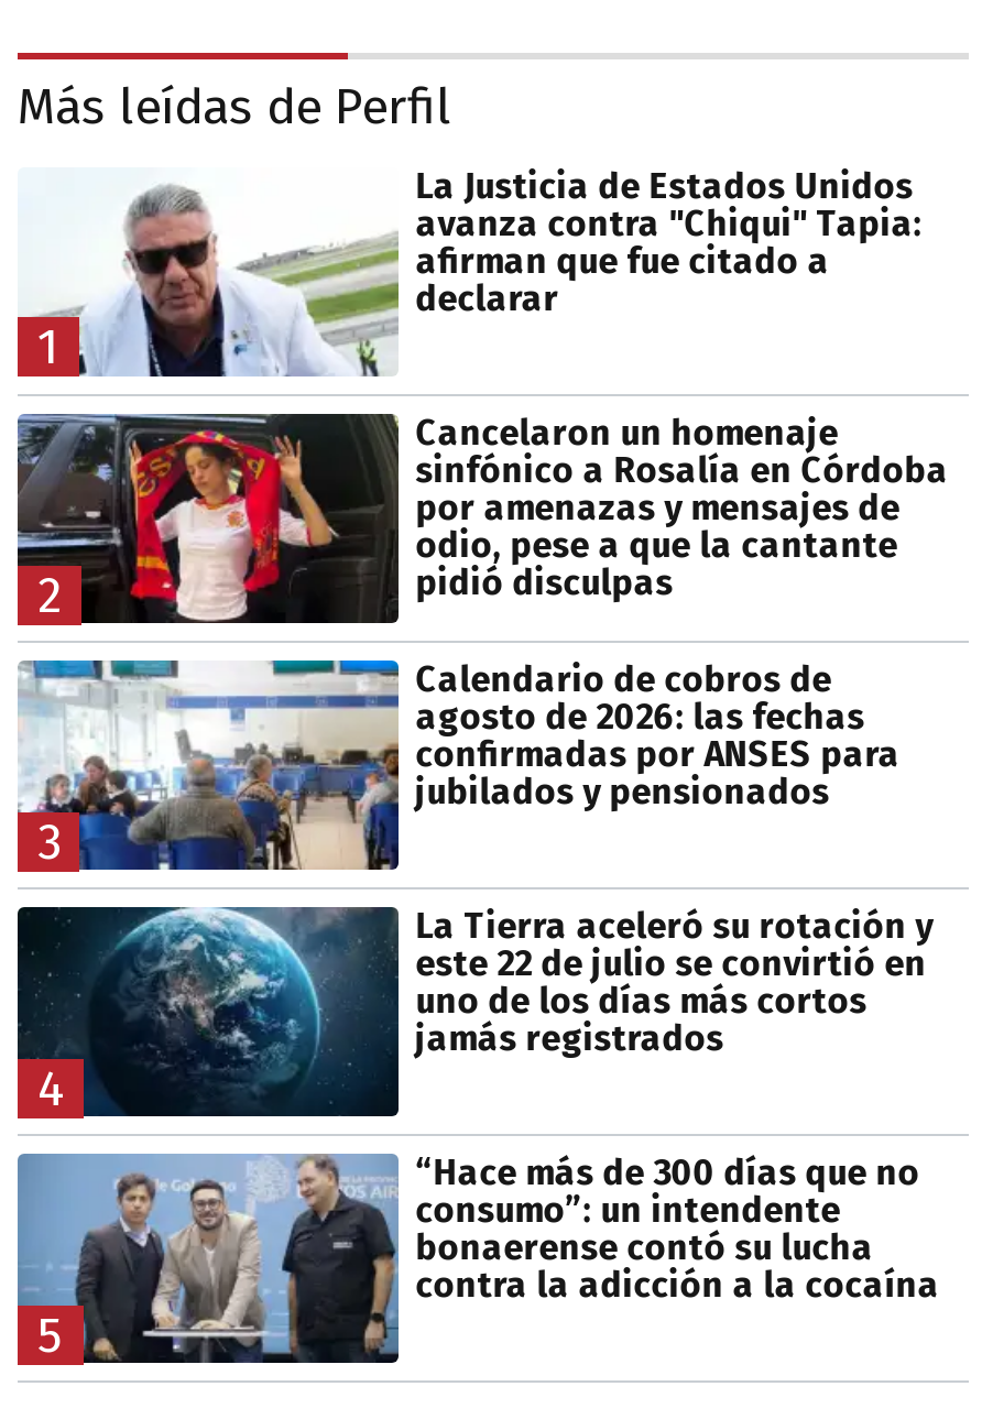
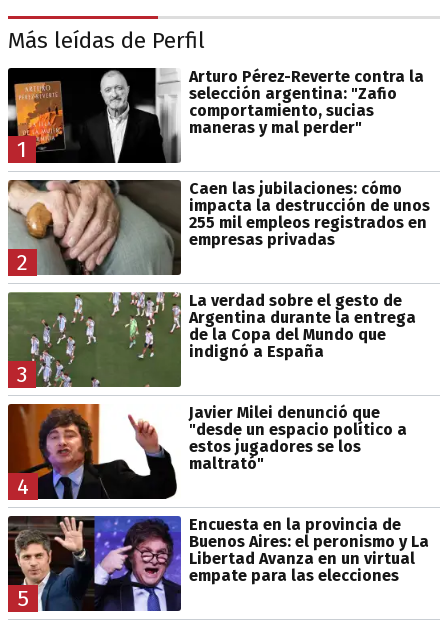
- [image]
- La Justicia de Estados Unidos
- avanza contra "Chiqui" Tapia:
- afirman que fue citado a
- declarar
+ [image]
+ Arturo Pérez-Reverte contra la
+ selección argentina: "Zafio
+ comportamiento, sucias
+ maneras y mal perder"

- [image]
- Cancelaron un homenaje
- sinfónico a Rosalía en Córdoba
- por amenazas y mensajes de
- odio, pese a que la cantante
- pidió disculpas
+ [image]
+ Caen las jubilaciones: cómo
+ impacta la destrucción de unos
+ 255 mil empleos registrados en
+ empresas privadas

- [image]
- Calendario de cobros de
- agosto de 2026: las fechas
- confirmadas por ANSES para
- jubilados y pensionados
+ [image]
+ La verdad sobre el gesto de
+ Argentina durante la entrega
+ de la Copa del Mundo que
+ indignó a España

- [image]
- La Tierra aceleró su rotación y
- este 22 de julio se convirtió en
- uno de los días más cortos
- jamás registrados
+ [image]
+ Javier Milei denunció que
+ "desde un espacio político a
+ estos jugadores se los
+ maltrató"

- [image]
- “Hace más de 300 días que no
- consumo”: un intendente
- bonaerense contó su lucha
- contra la adicción a la cocaína
+ [image]
+ Encuesta en la provincia de
+ Buenos Aires: el peronismo y La
+ Libertad Avanza en un virtual
+ empate para las elecciones
